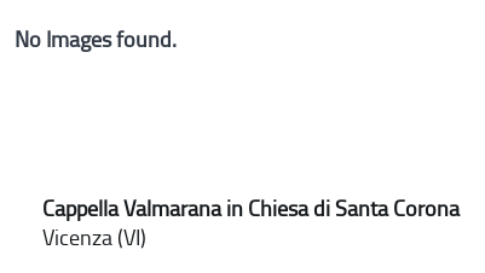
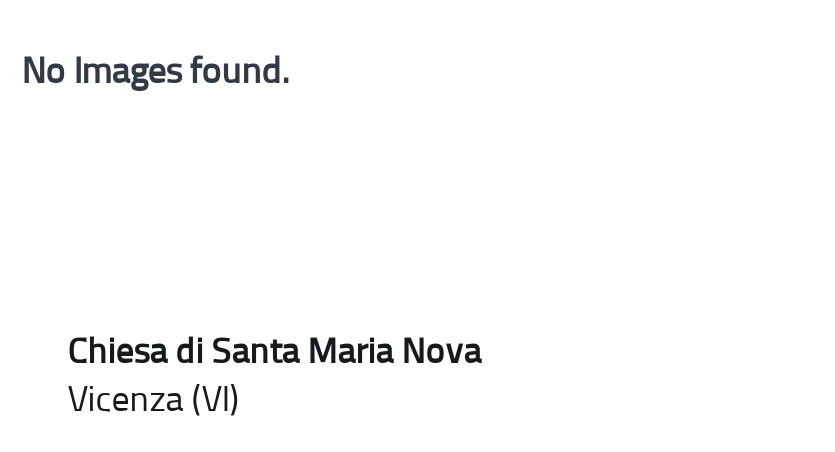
- Cappella Valmarana in Chiesa di Santa Corona
+ Chiesa di Santa Maria Nova
